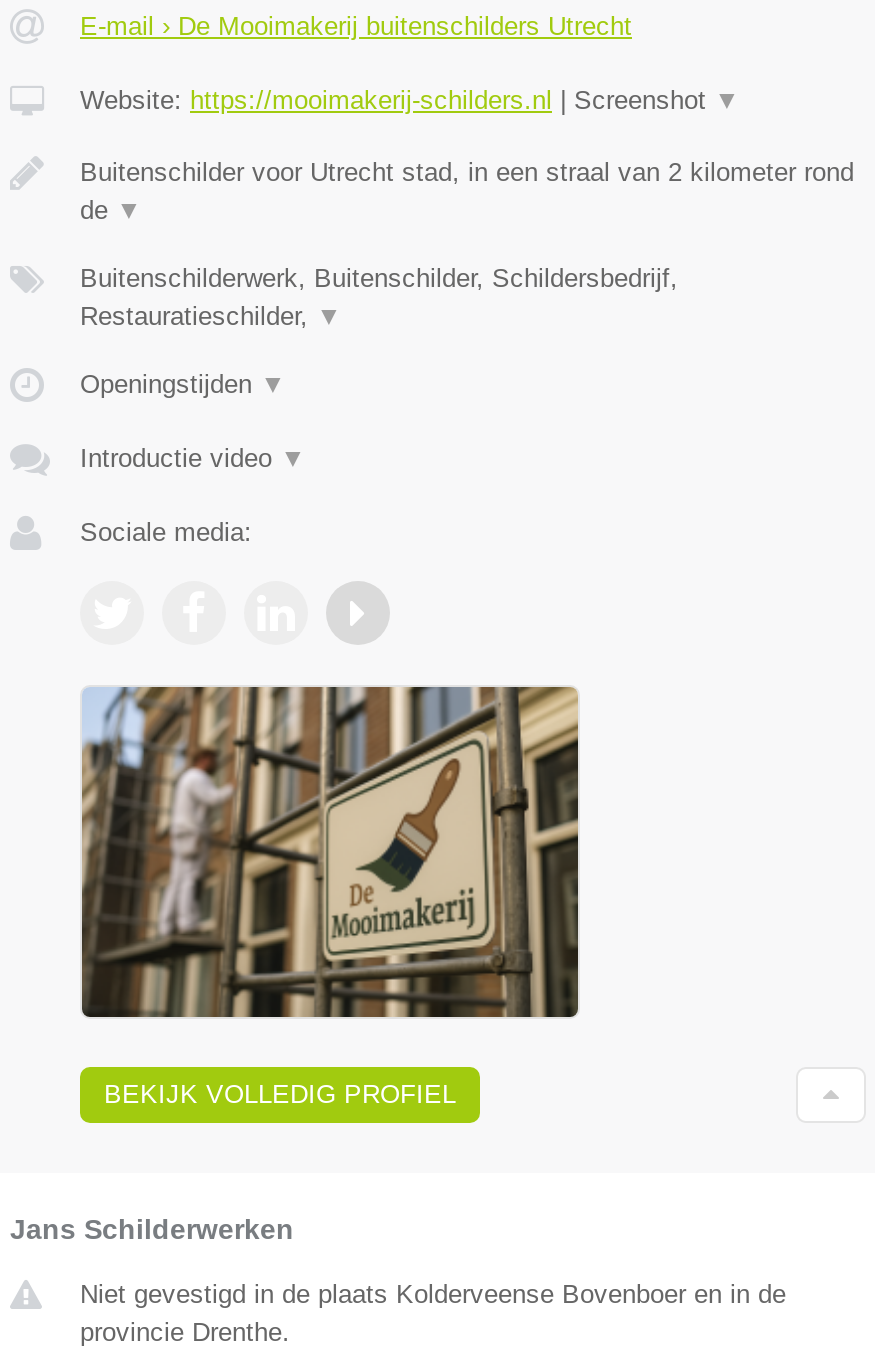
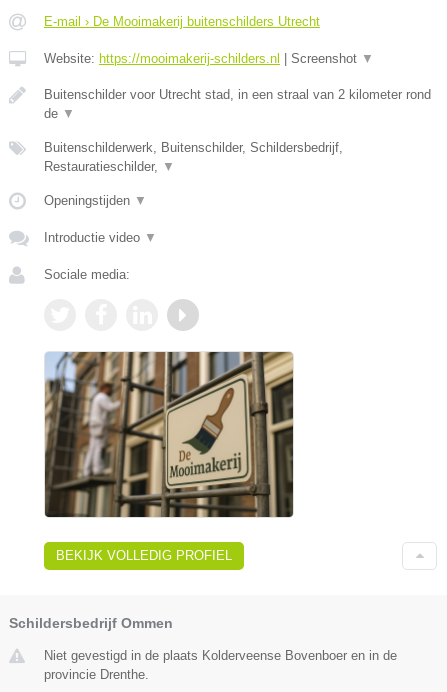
- Jans Schilderwerken
+ Schildersbedrijf Ommen
